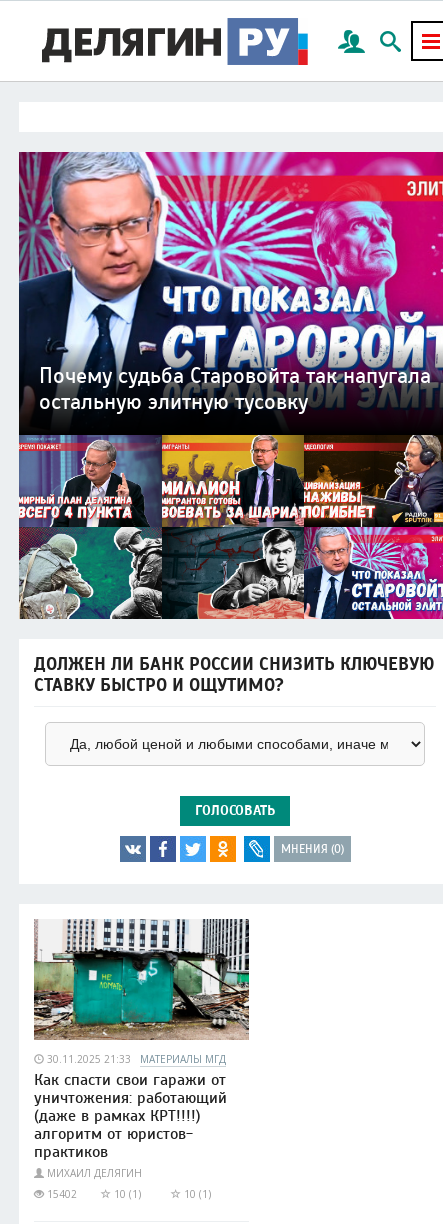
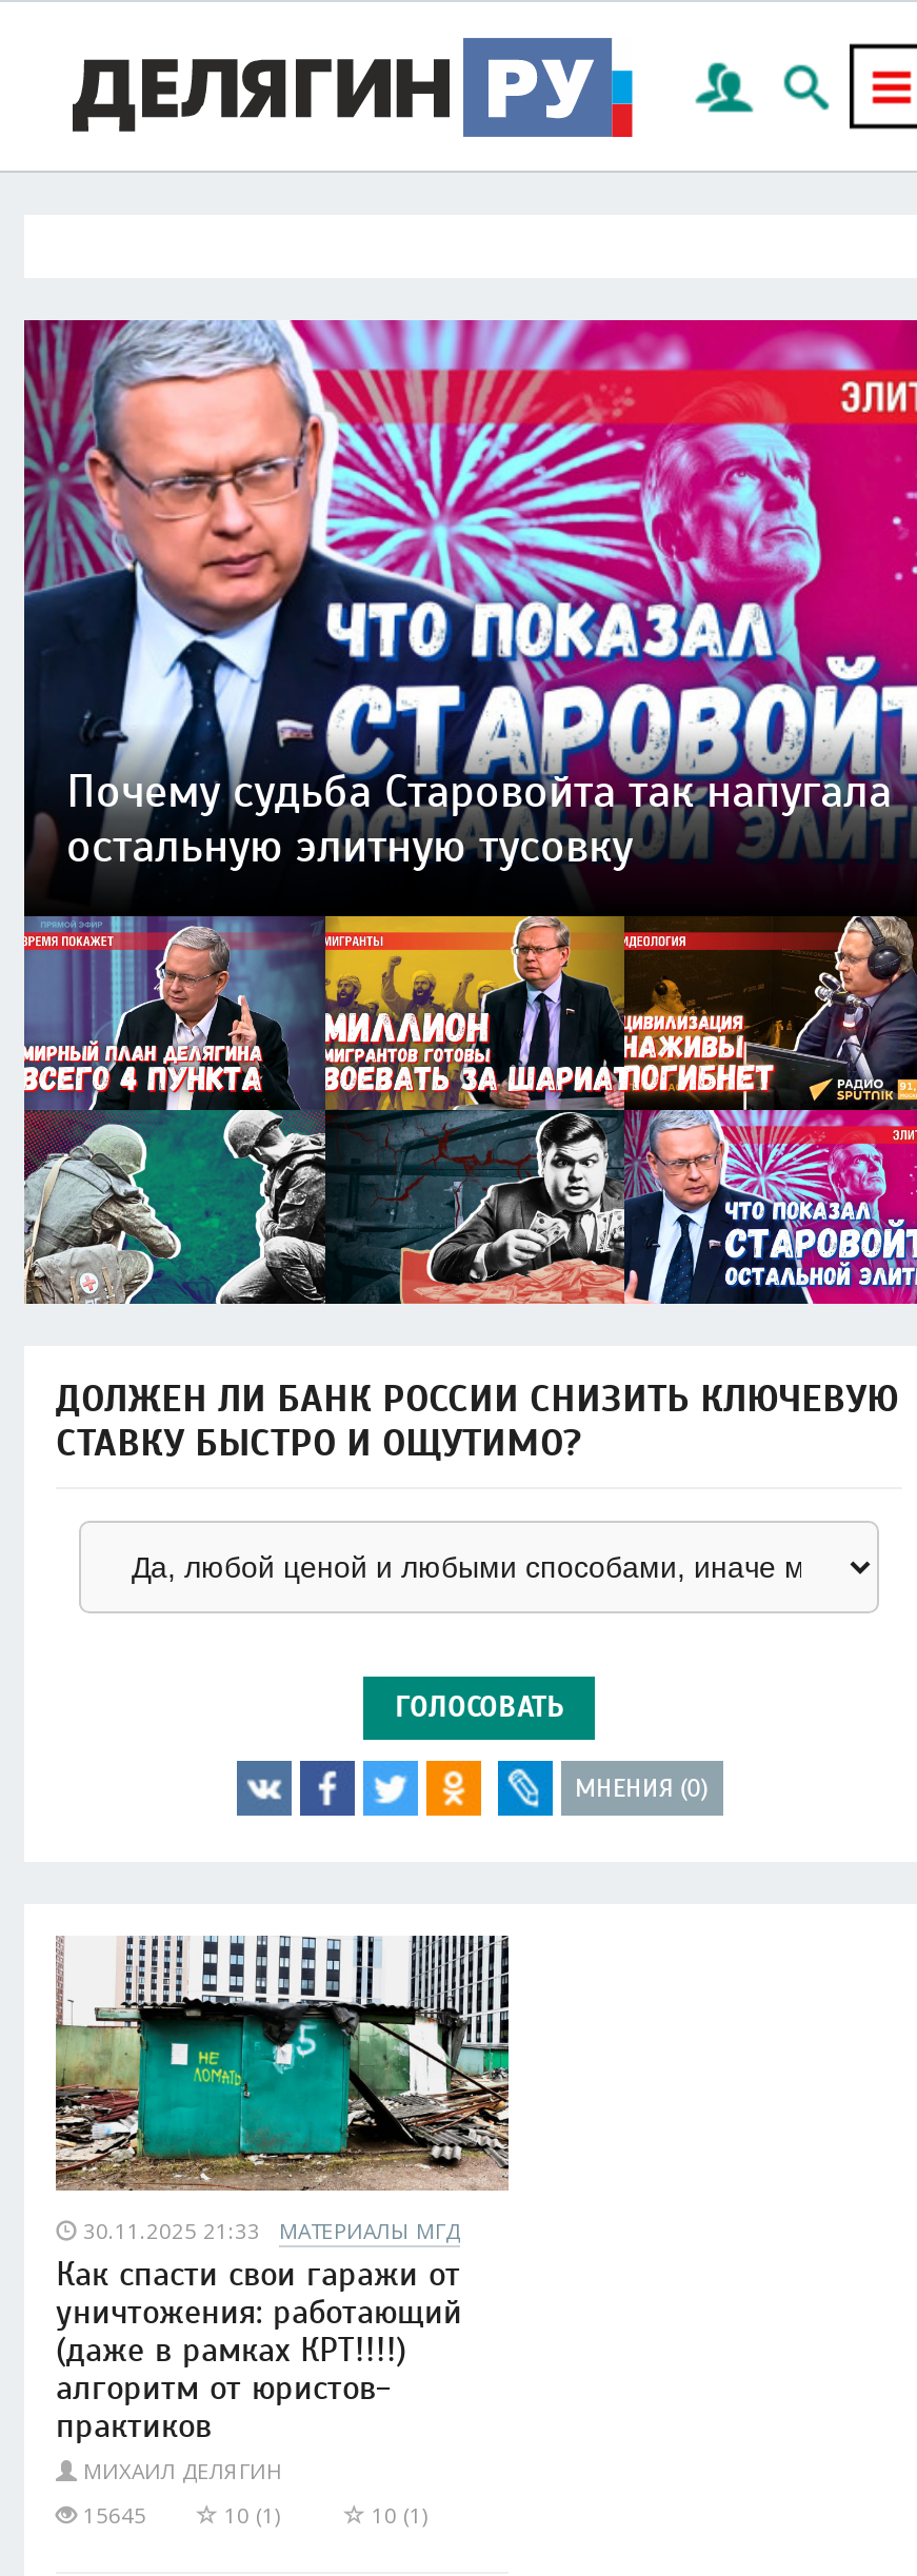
- 15402
+ 15645
